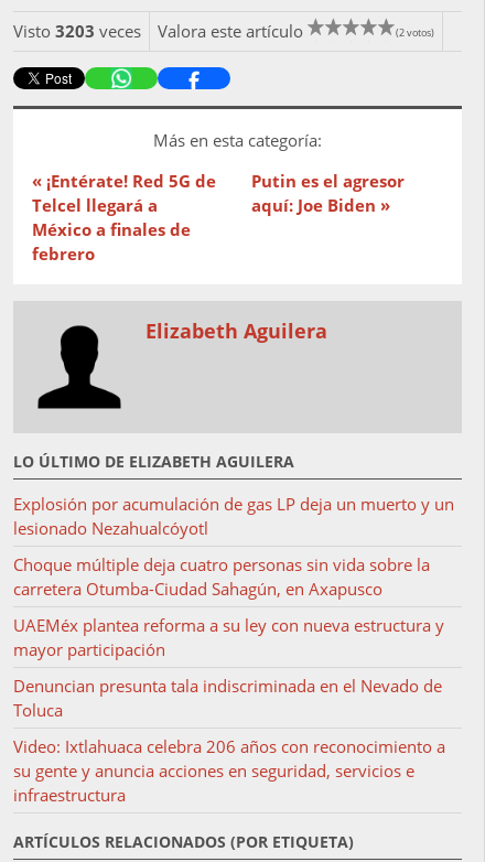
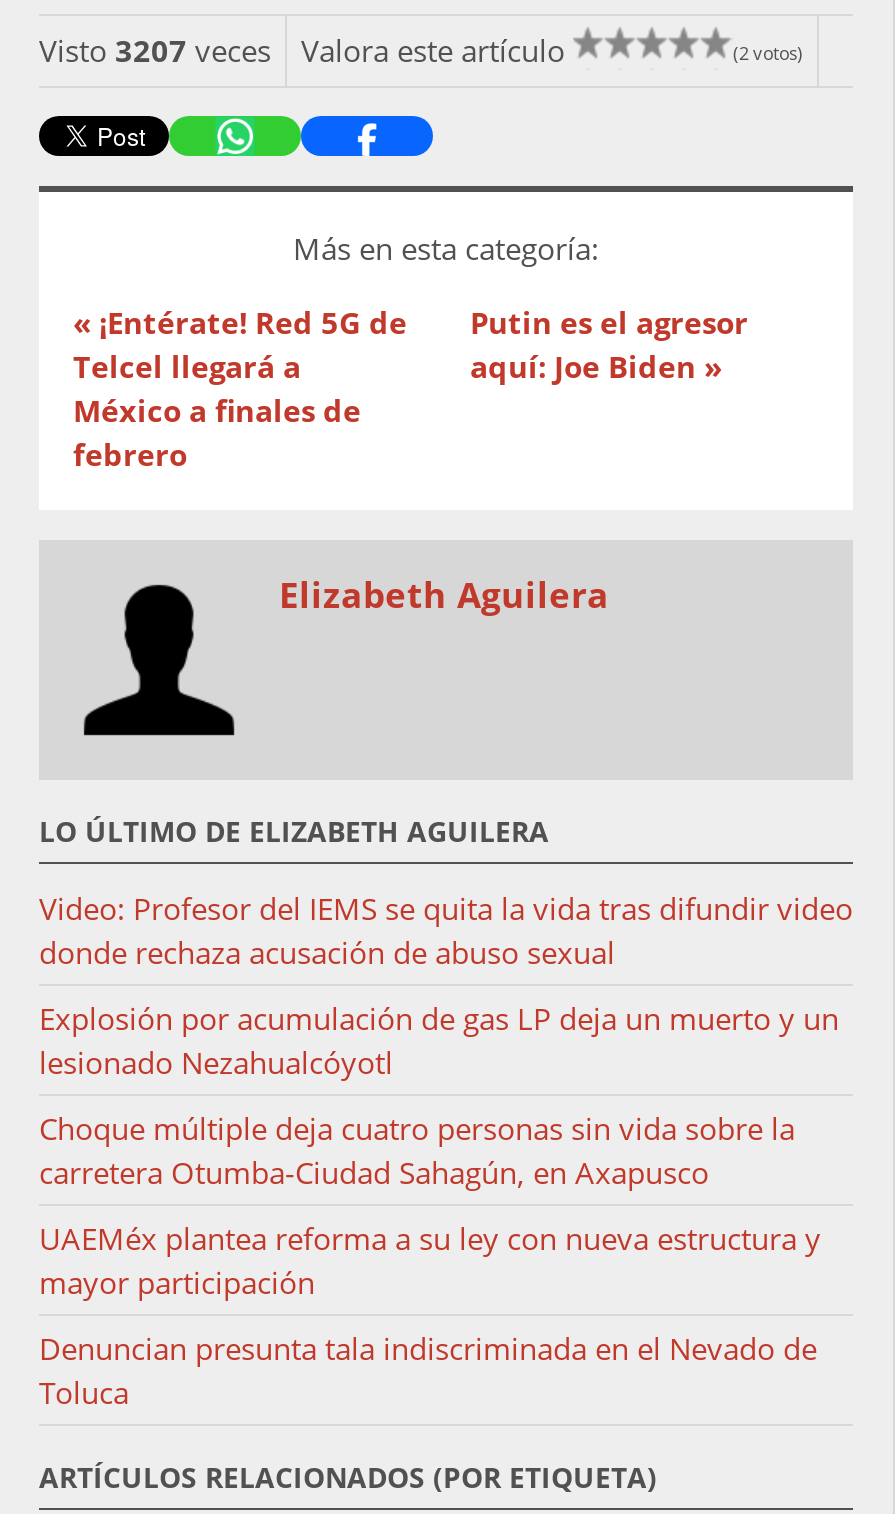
- Visto 3203 veces Valora este artículo
+ Visto 3207 veces Valora este artículo

+ Video: Profesor del IEMS se quita la vida tras difundir video
+ donde rechaza acusación de abuso sexual

moved down: Explosión por acumulación de gas LP deja un muerto y un | lesionado Nezahualcóyotl | Choque múltiple deja cuatro personas sin vida sobre la | carretera Otumba-Ciudad Sahagún, en Axapusco | UAEMéx plantea reforma a su ley con nueva estructura y | mayor participación | Denuncian presunta tala indiscriminada en el Nevado de | Toluca

- Video: Ixtlahuaca celebra 206 años con reconocimiento a
- su gente y anuncia acciones en seguridad, servicios e
- infraestructura
